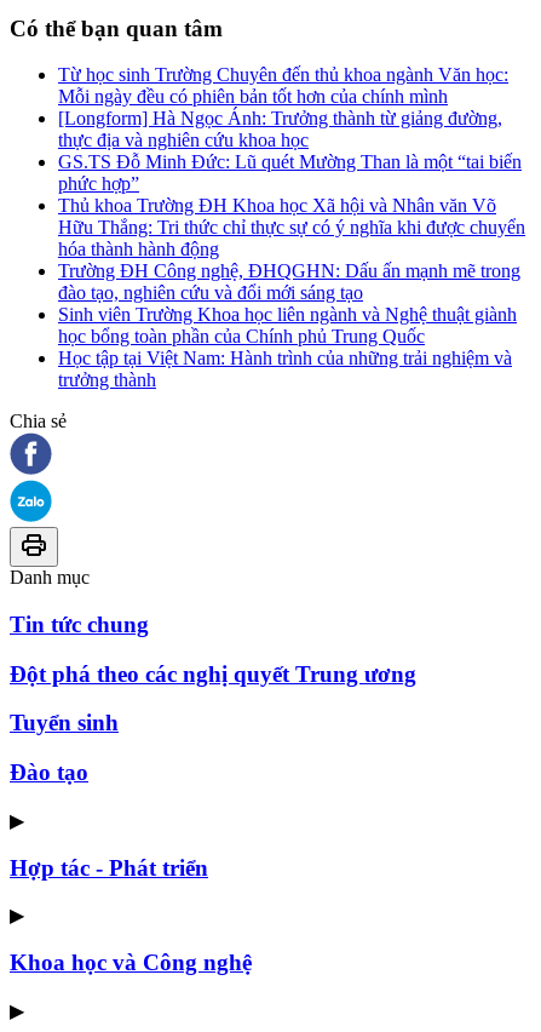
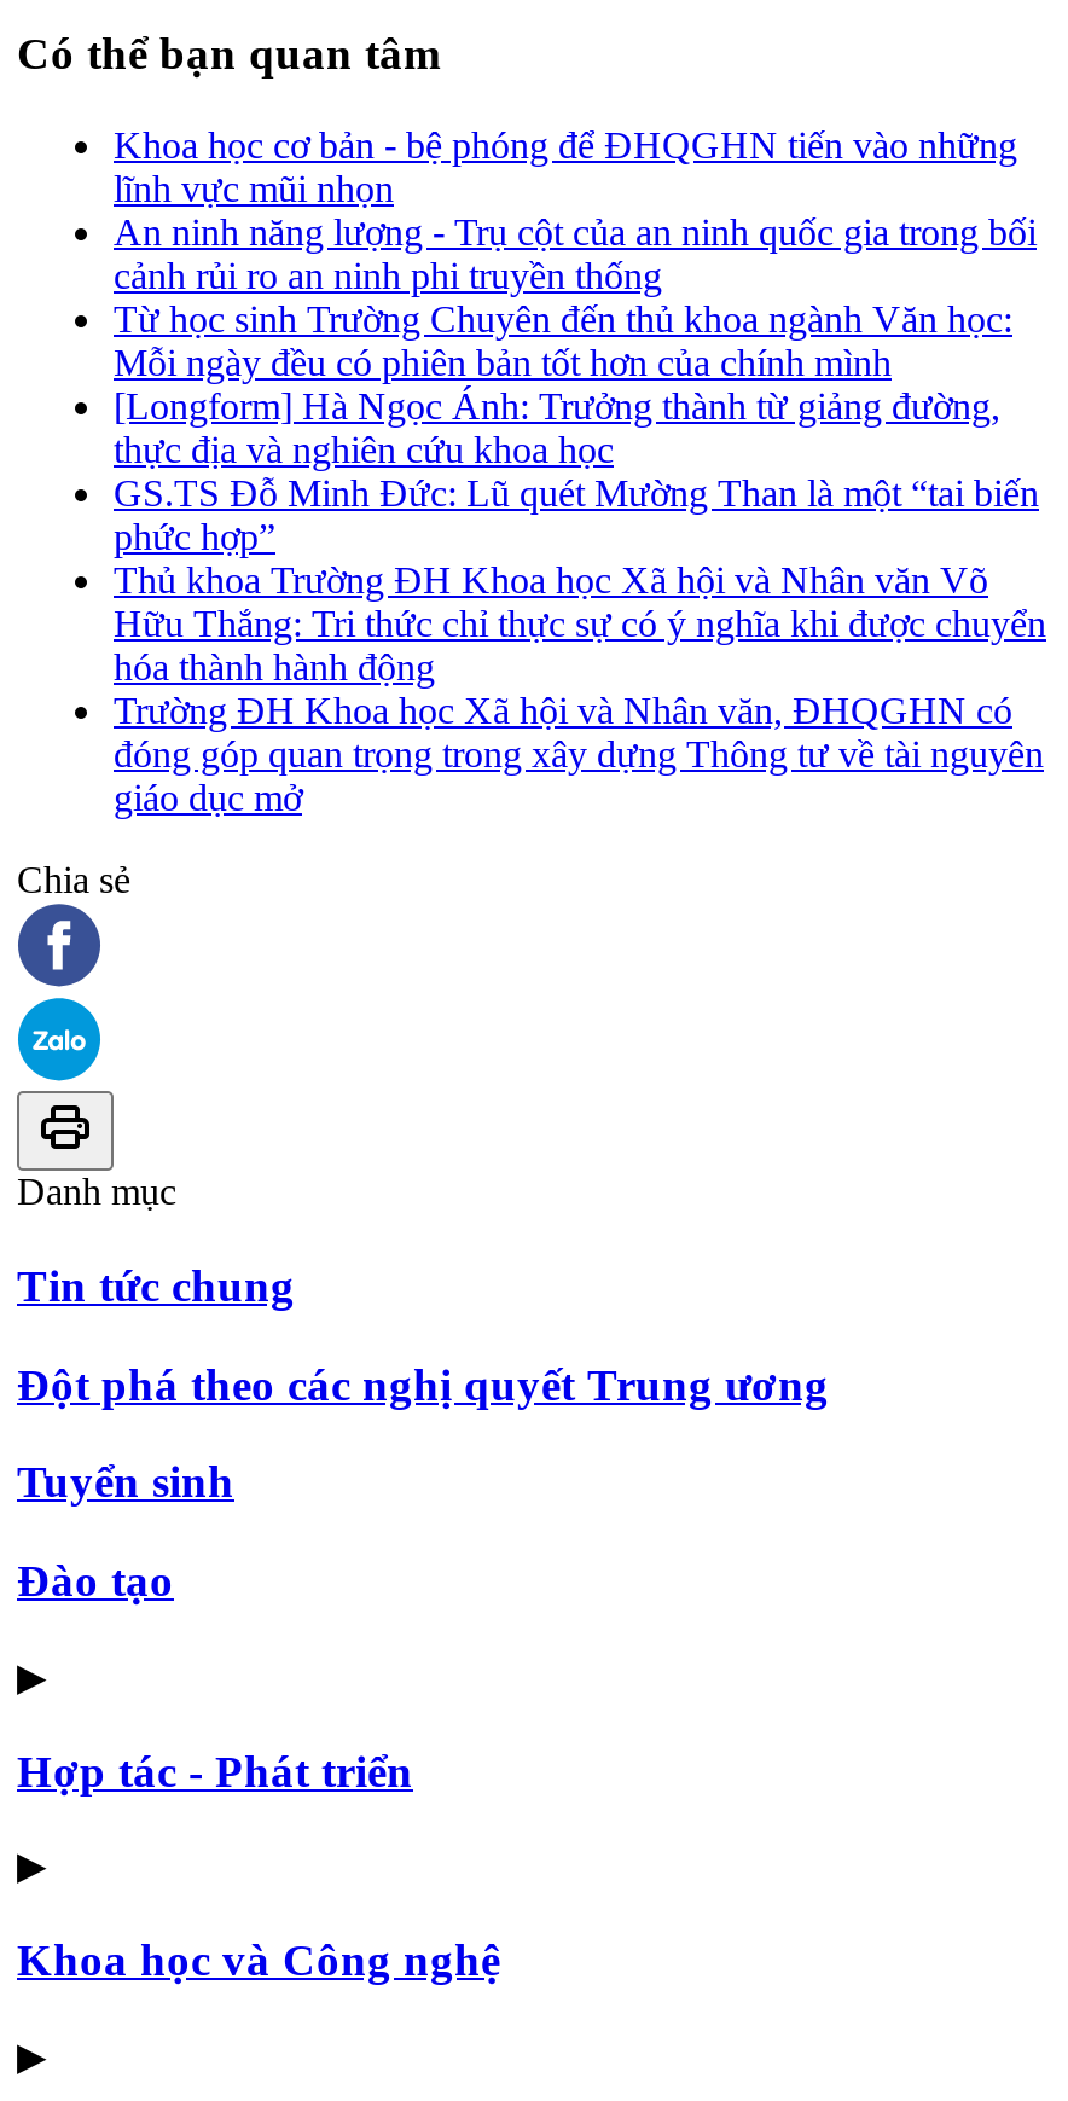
+ Khoa học cơ bản - bệ phóng để ĐHQGHN tiến vào những
+ lĩnh vực mũi nhọn
+ An ninh năng lượng - Trụ cột của an ninh quốc gia trong bối
+ cảnh rủi ro an ninh phi truyền thống

moved down: Từ học sinh Trường Chuyên đến thủ khoa ngành Văn học: | Mỗi ngày đều có phiên bản tốt hơn của chính mình | [Longform] Hà Ngọc Ánh: Trưởng thành từ giảng đường, | ... | Hữu Thắng: Tri thức chỉ thực sự có ý nghĩa khi được chuyển | hóa thành hành động

- Trường ĐH Công nghệ, ĐHQGHN: Dấu ấn mạnh mẽ trong
- đào tạo, nghiên cứu và đổi mới sáng tạo
- Sinh viên Trường Khoa học liên ngành và Nghệ thuật giành
- học bổng toàn phần của Chính phủ Trung Quốc
- Học tập tại Việt Nam: Hành trình của những trải nghiệm và
- trưởng thành
+ Trường ĐH Khoa học Xã hội và Nhân văn, ĐHQGHN có
+ đóng góp quan trọng trong xây dựng Thông tư về tài nguyên
+ giáo dục mở
